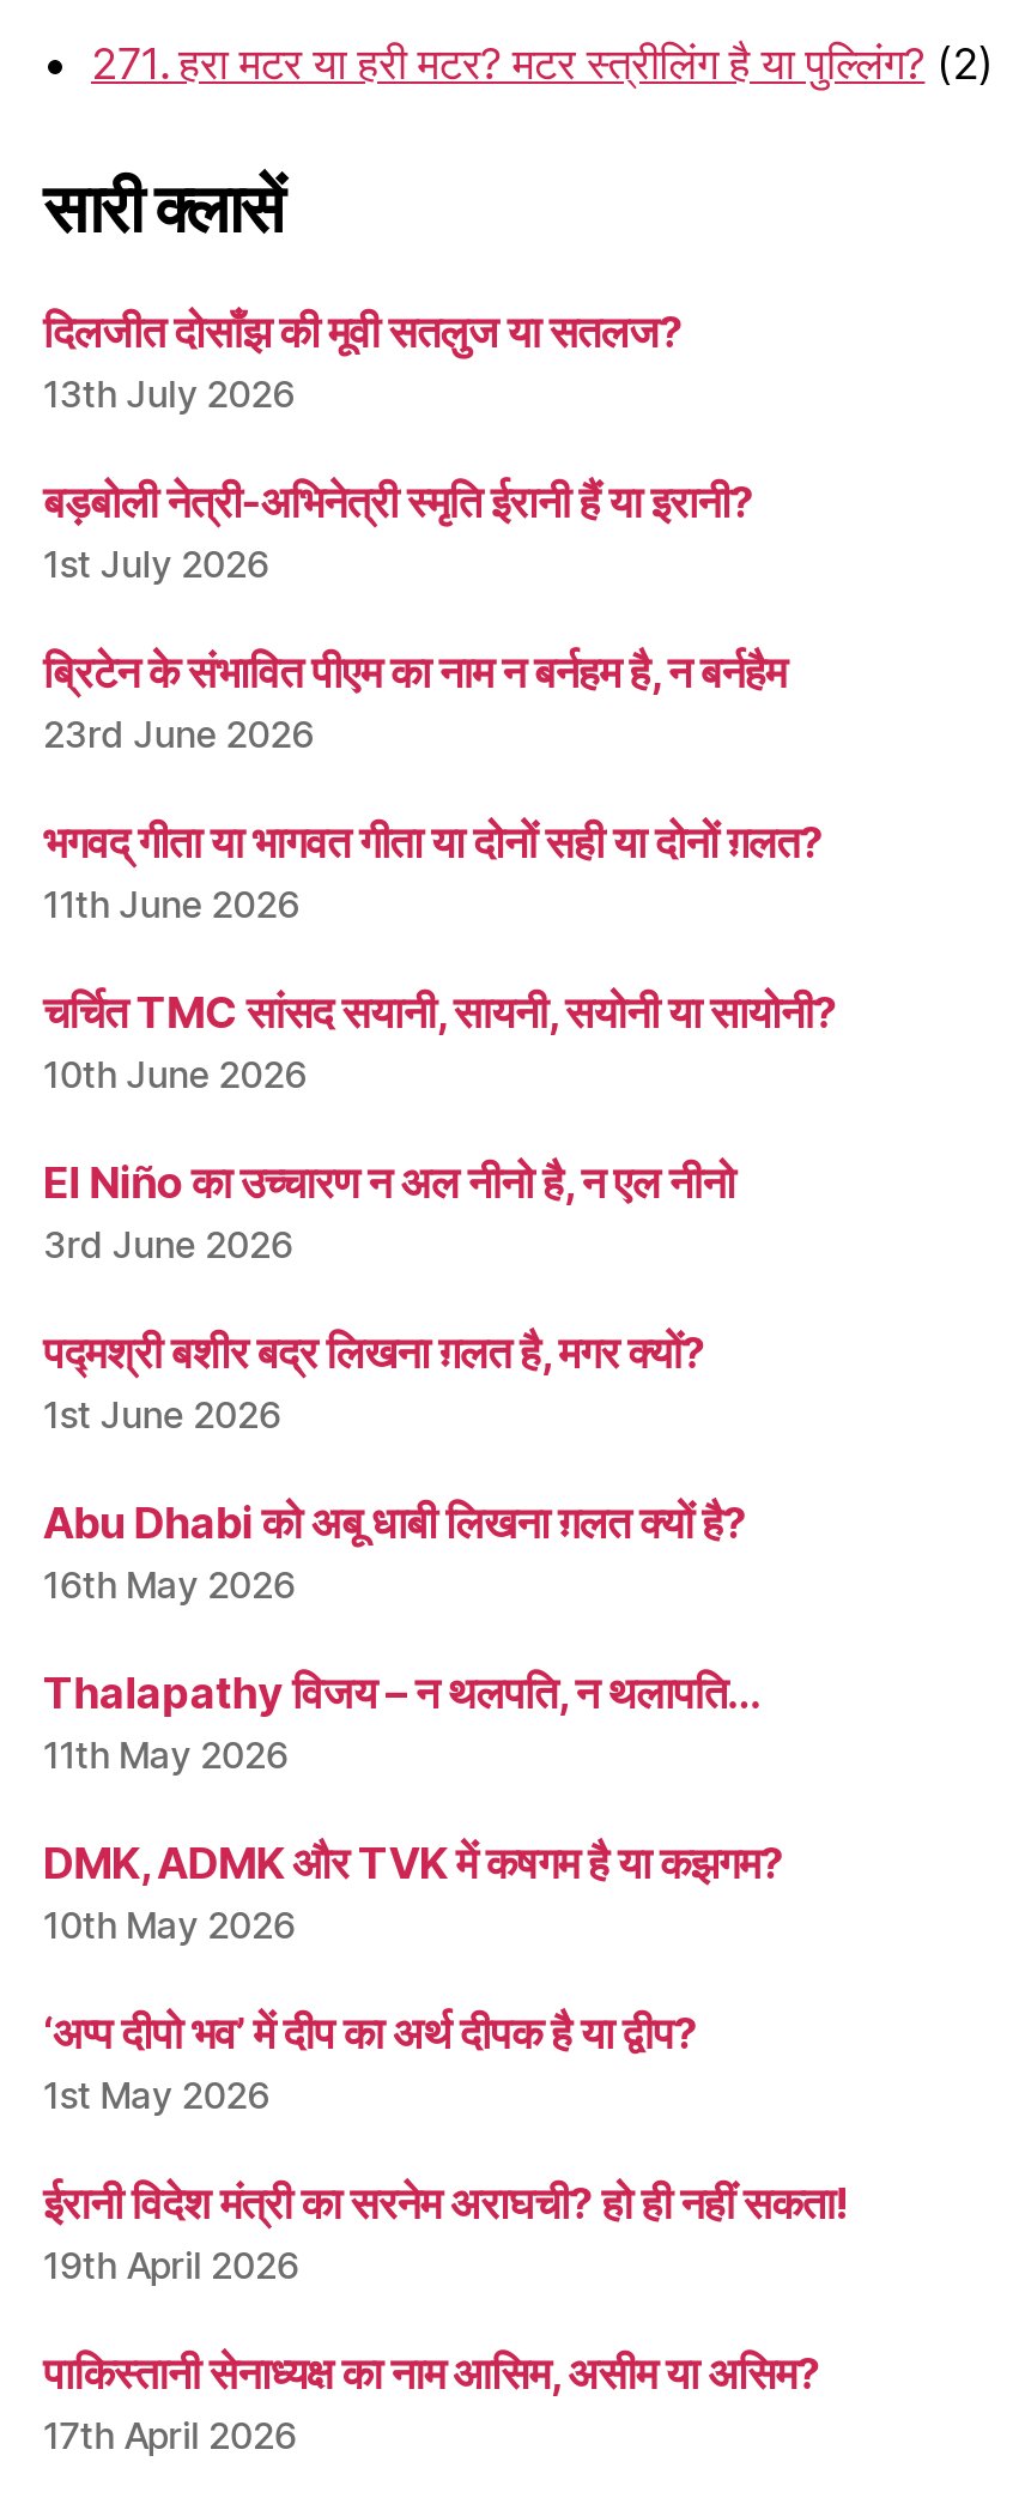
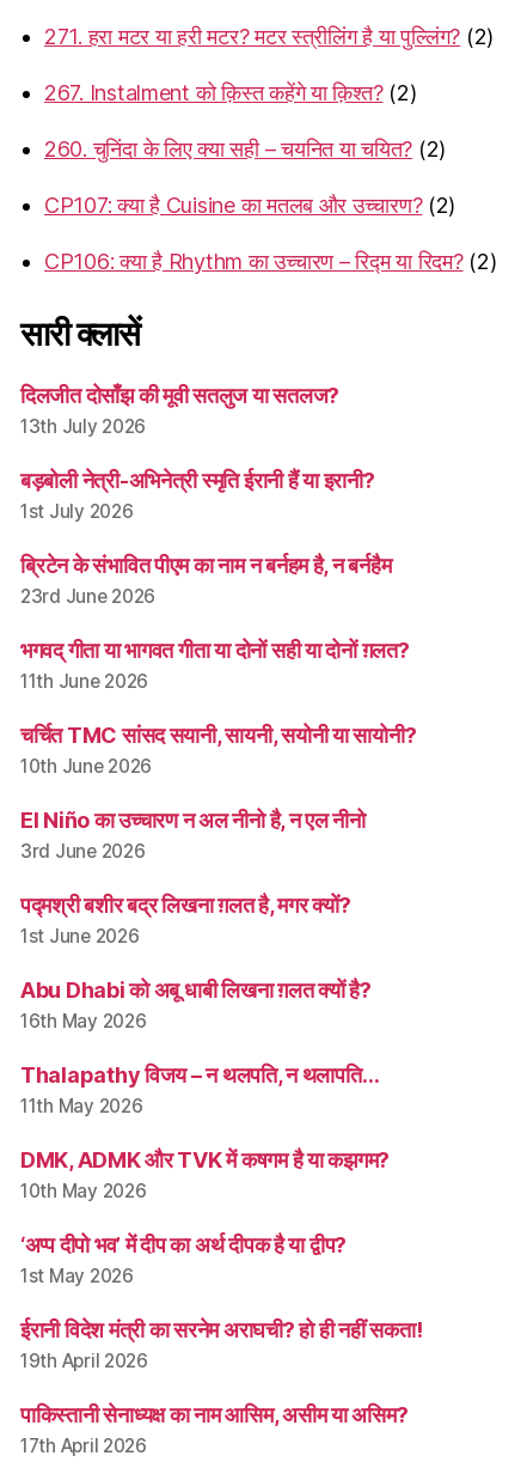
+ 267. Instalment को क़िस्त कहेंगे या क़िश्त? (2)
+ 260. चुनिंदा के लिए क्या सही – चयनित या चयित? (2)
+ CP107: क्या है Cuisine का मतलब और उच्चारण? (2)
+ CP106: क्या है Rhythm का उच्चारण – रिद्म या रिदम? (2)
